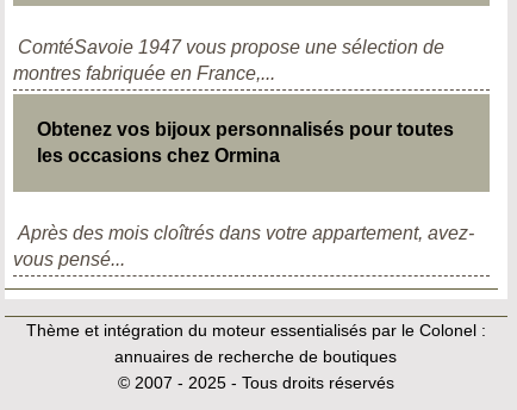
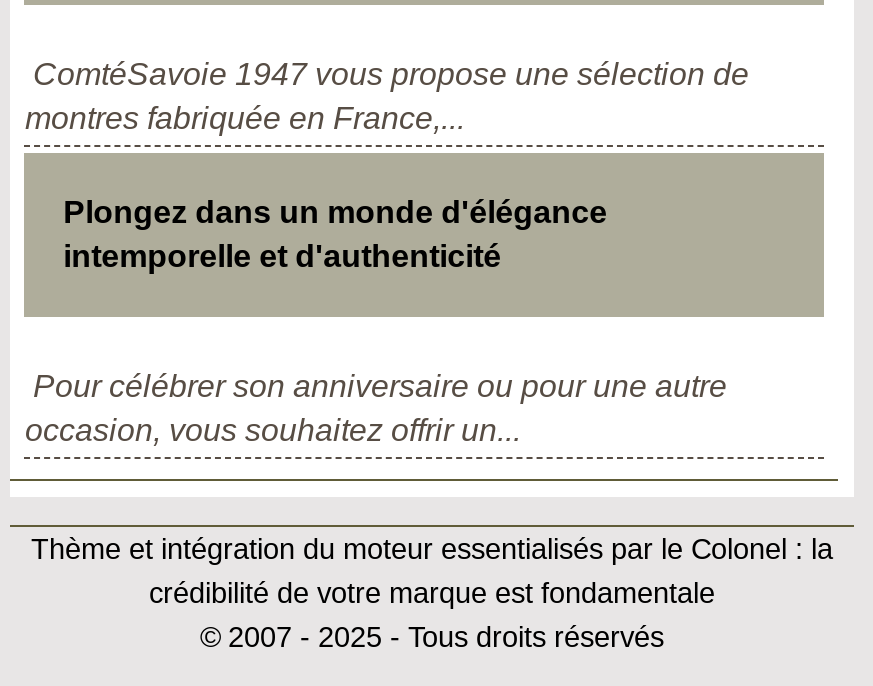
- Obtenez vos bijoux personnalisés pour toutes
- les occasions chez Ormina
+ Plongez dans un monde d'élégance
+ intemporelle et d'authenticité

- Après des mois cloîtrés dans votre appartement, avez-
- vous pensé...
+ Pour célébrer son anniversaire ou pour une autre
+ occasion, vous souhaitez offrir un...

- Thème et intégration du moteur essentialisés par le Colonel :
- annuaires de recherche de boutiques
+ Thème et intégration du moteur essentialisés par le Colonel : la
+ crédibilité de votre marque est fondamentale
